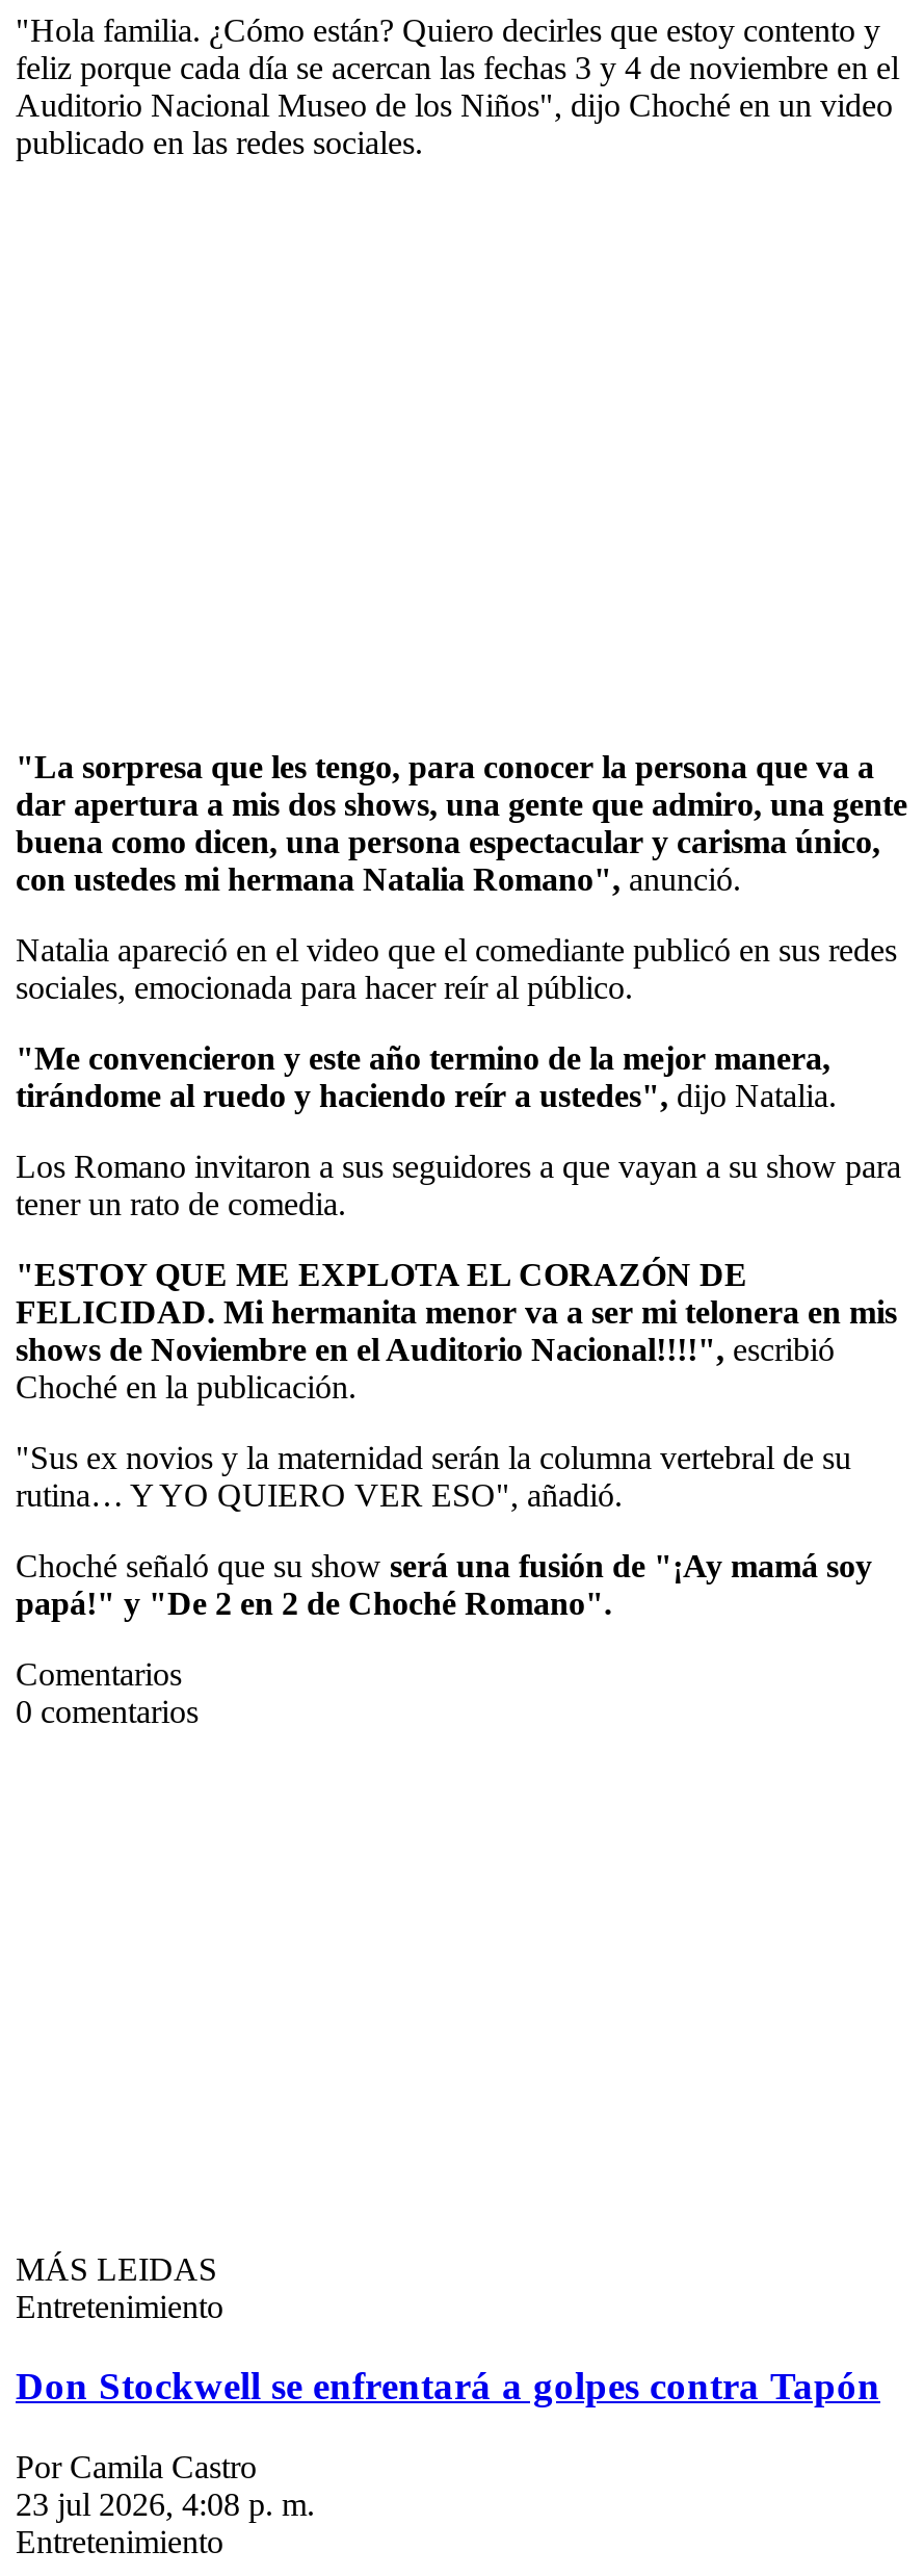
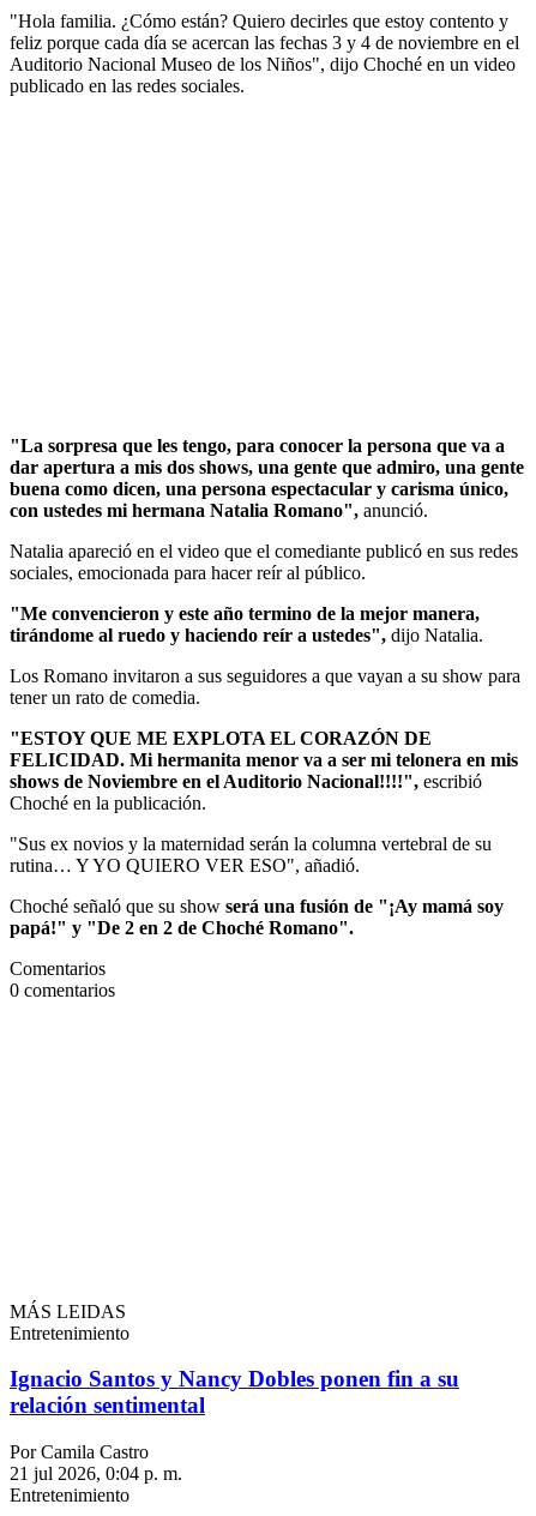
- Don Stockwell se enfrentará a golpes contra Tapón
+ Ignacio Santos y Nancy Dobles ponen fin a su
+ relación sentimental

- 23 jul 2026, 4:08 p. m.
+ 21 jul 2026, 0:04 p. m.
